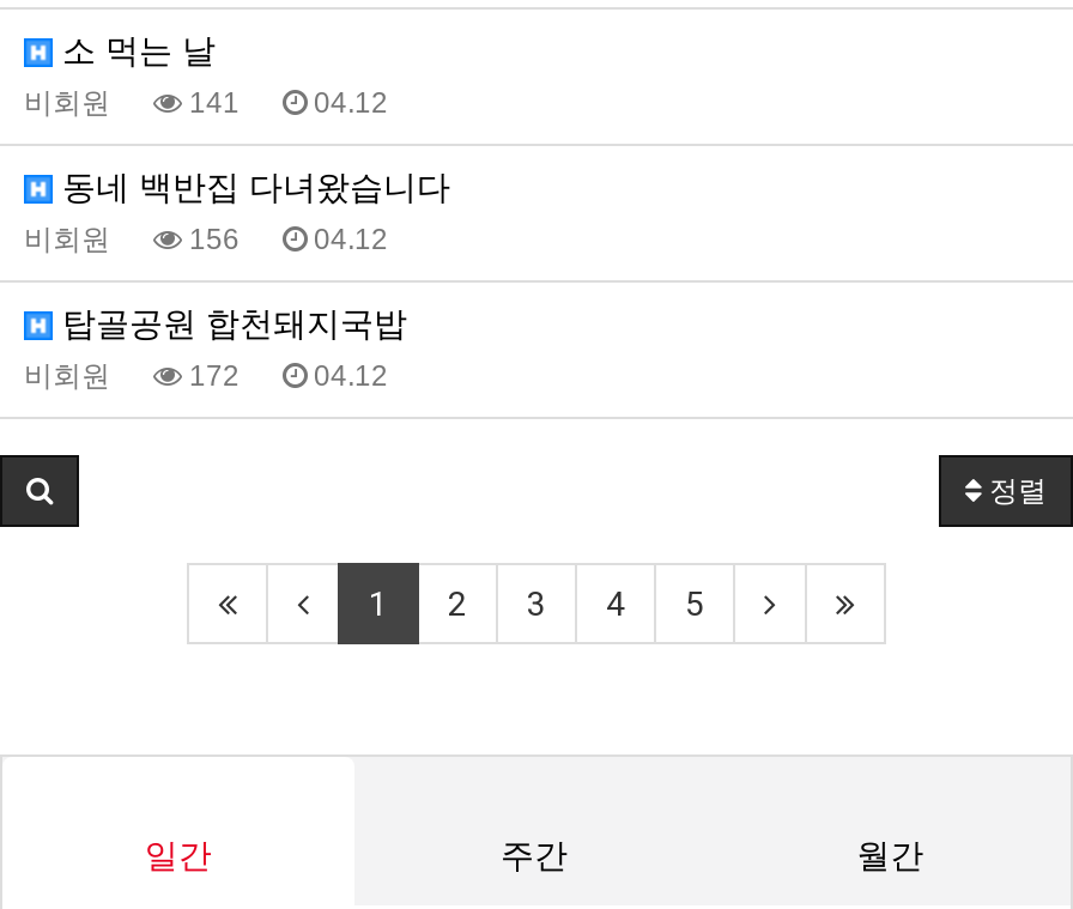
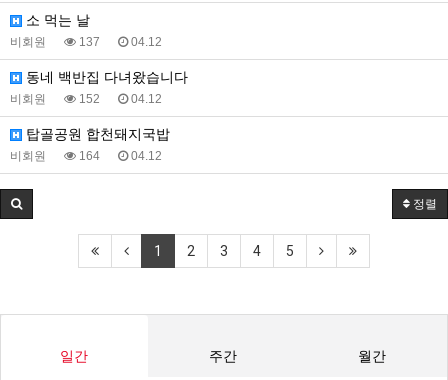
- 141 04.12
+ 137 04.12

- 156 04.12
+ 152 04.12

- 172 04.12
+ 164 04.12
